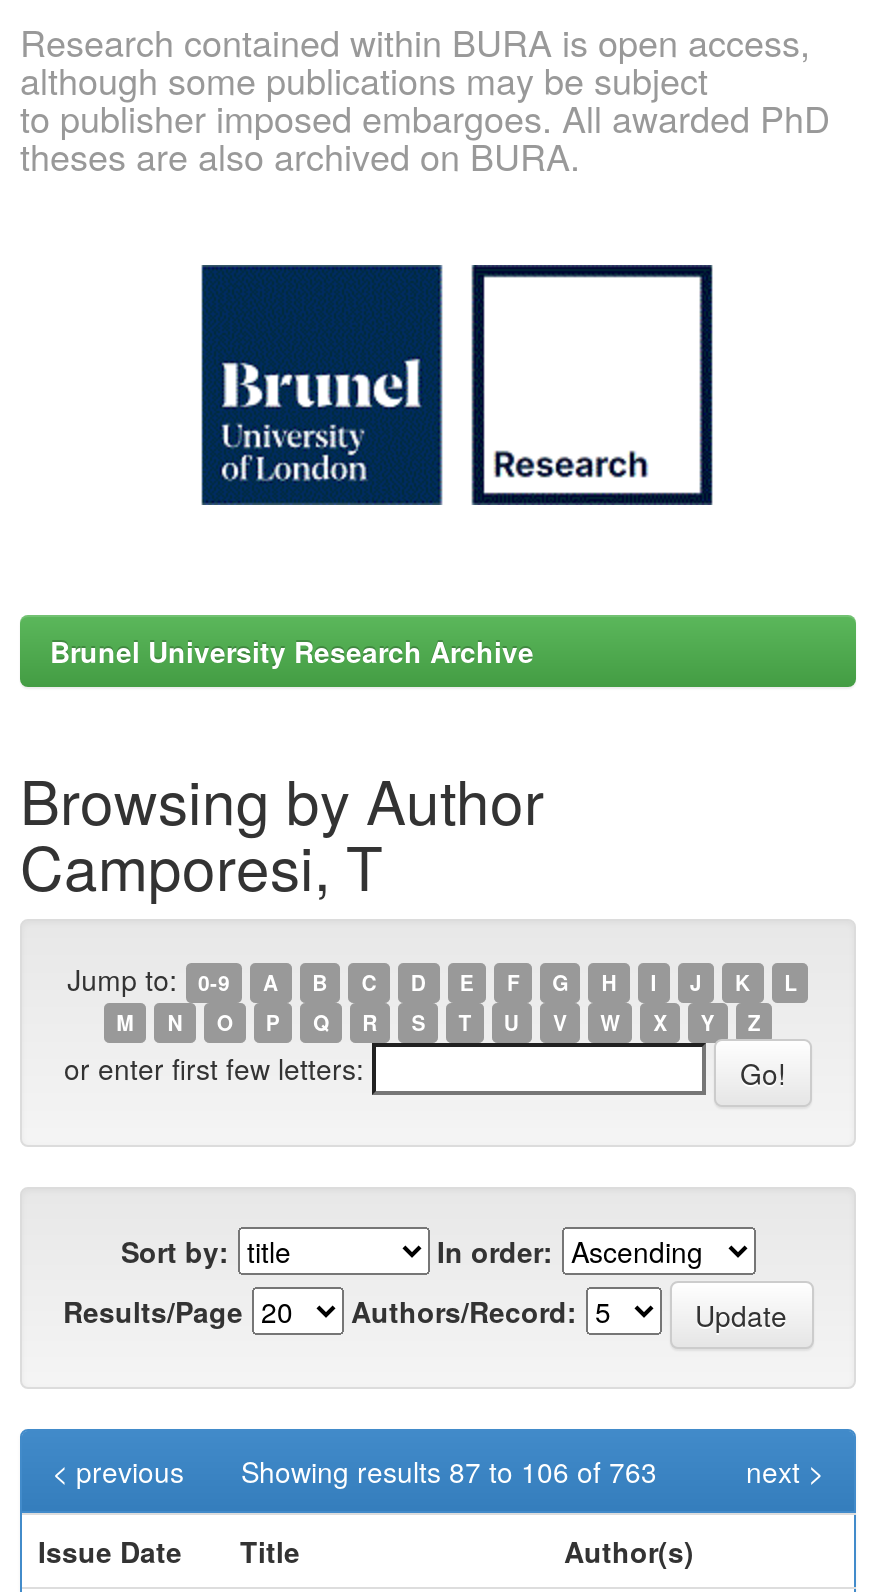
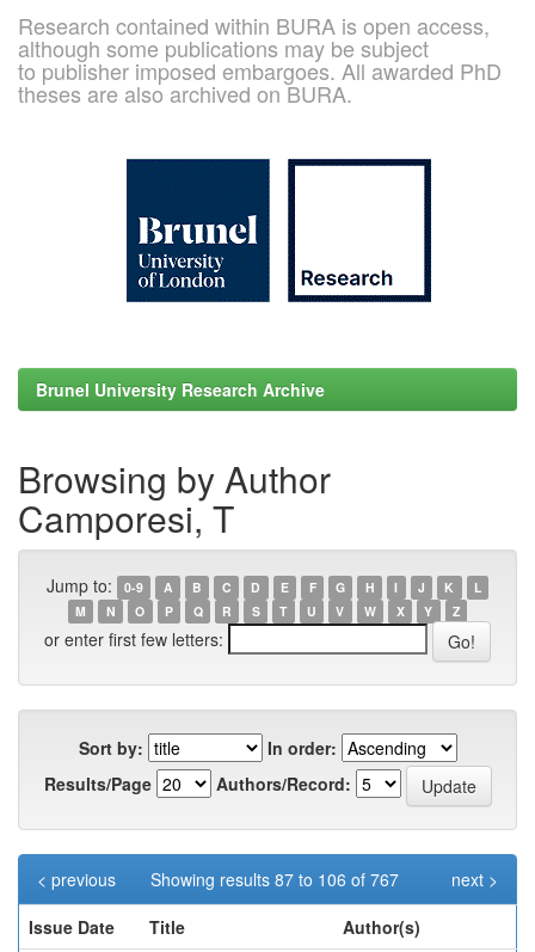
- Showing results 87 to 106 of 763
+ Showing results 87 to 106 of 767
